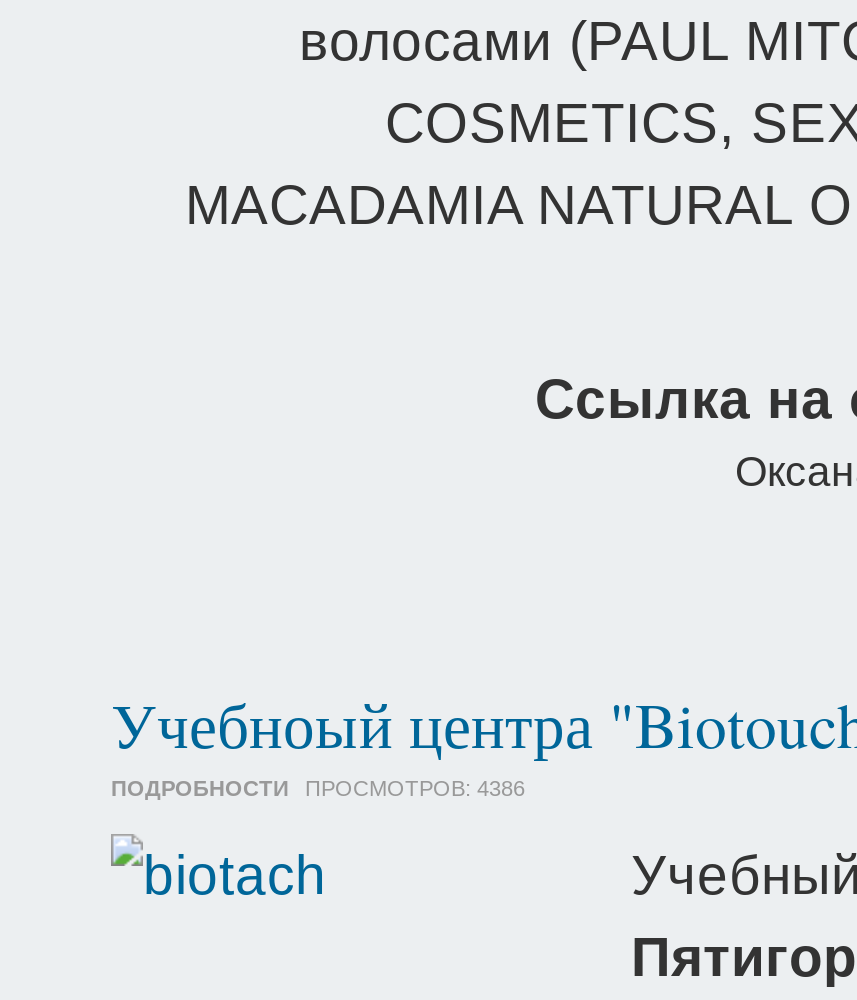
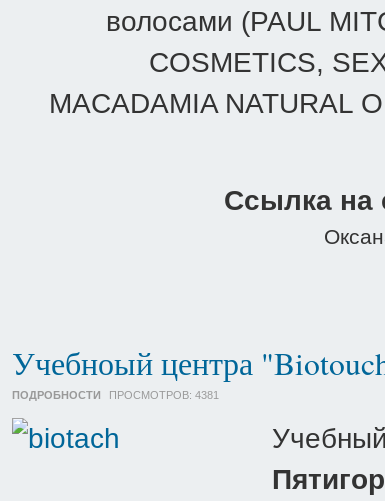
- ПОДРОБНОСТИ ПРОСМОТРОВ: 4386
+ ПОДРОБНОСТИ ПРОСМОТРОВ: 4381
